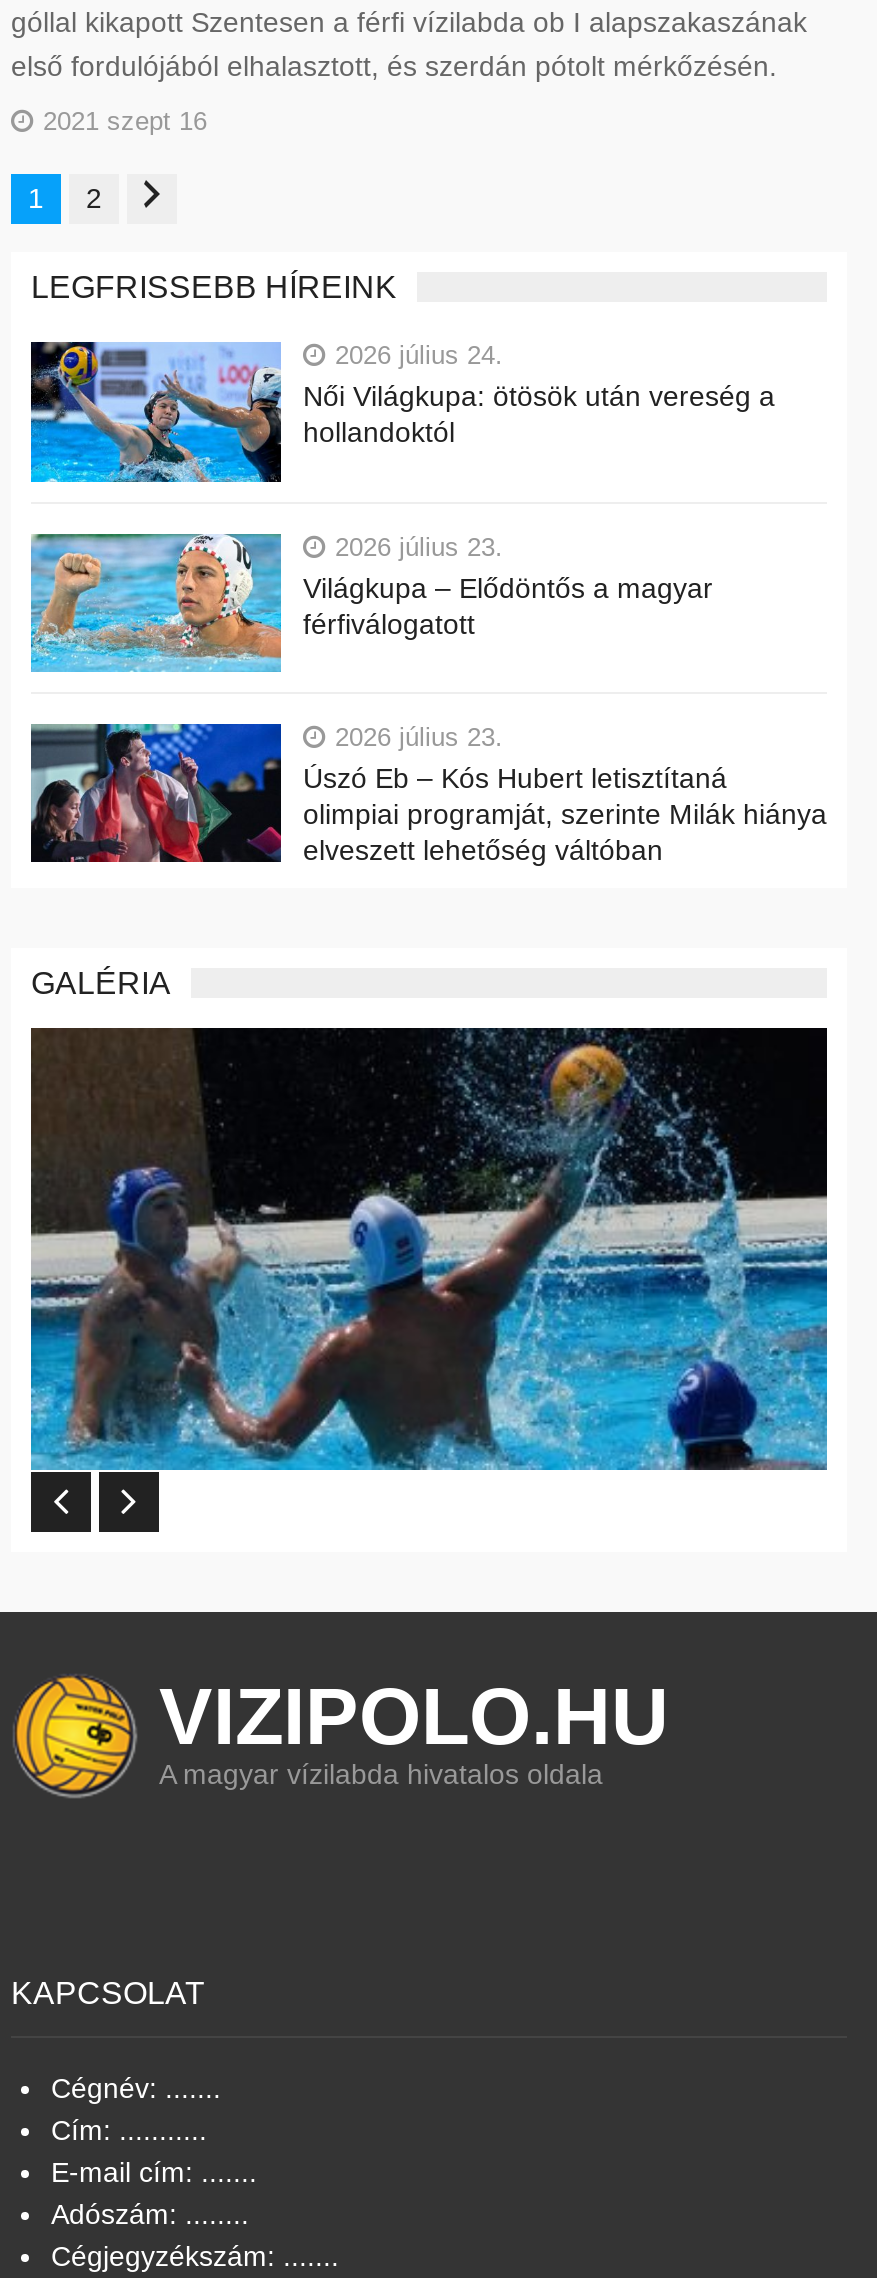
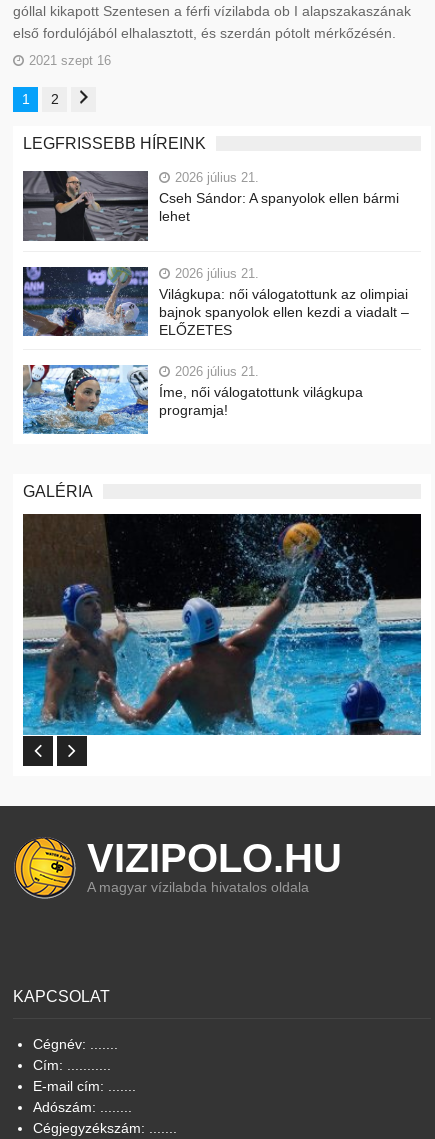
- [image]
- 2026 július 24.
- Női Világkupa: ötösök után vereség a
- hollandoktól
+ [image]
+ 2026 július 21.
+ Cseh Sándor: A spanyolok ellen bármi
+ lehet

- [image]
- 2026 július 23.
- Világkupa – Elődöntős a magyar
- férfiválogatott
+ [image]
+ 2026 július 21.
+ Világkupa: női válogatottunk az olimpiai
+ bajnok spanyolok ellen kezdi a viadalt –
+ ELŐZETES

- [image]
- 2026 július 23.
- Úszó Eb – Kós Hubert letisztítaná
- olimpiai programját, szerinte Milák hiánya
- elveszett lehetőség váltóban
+ [image]
+ 2026 július 21.
+ Íme, női válogatottunk világkupa
+ programja!
